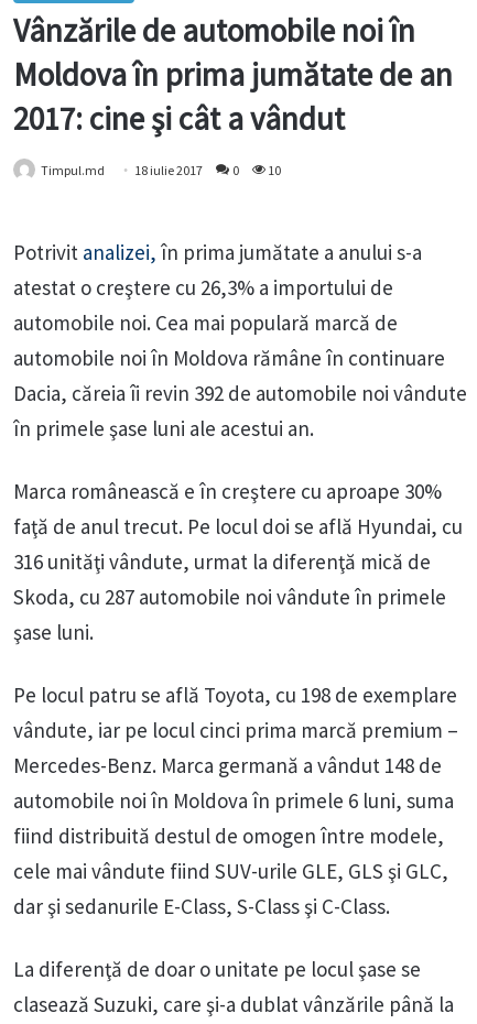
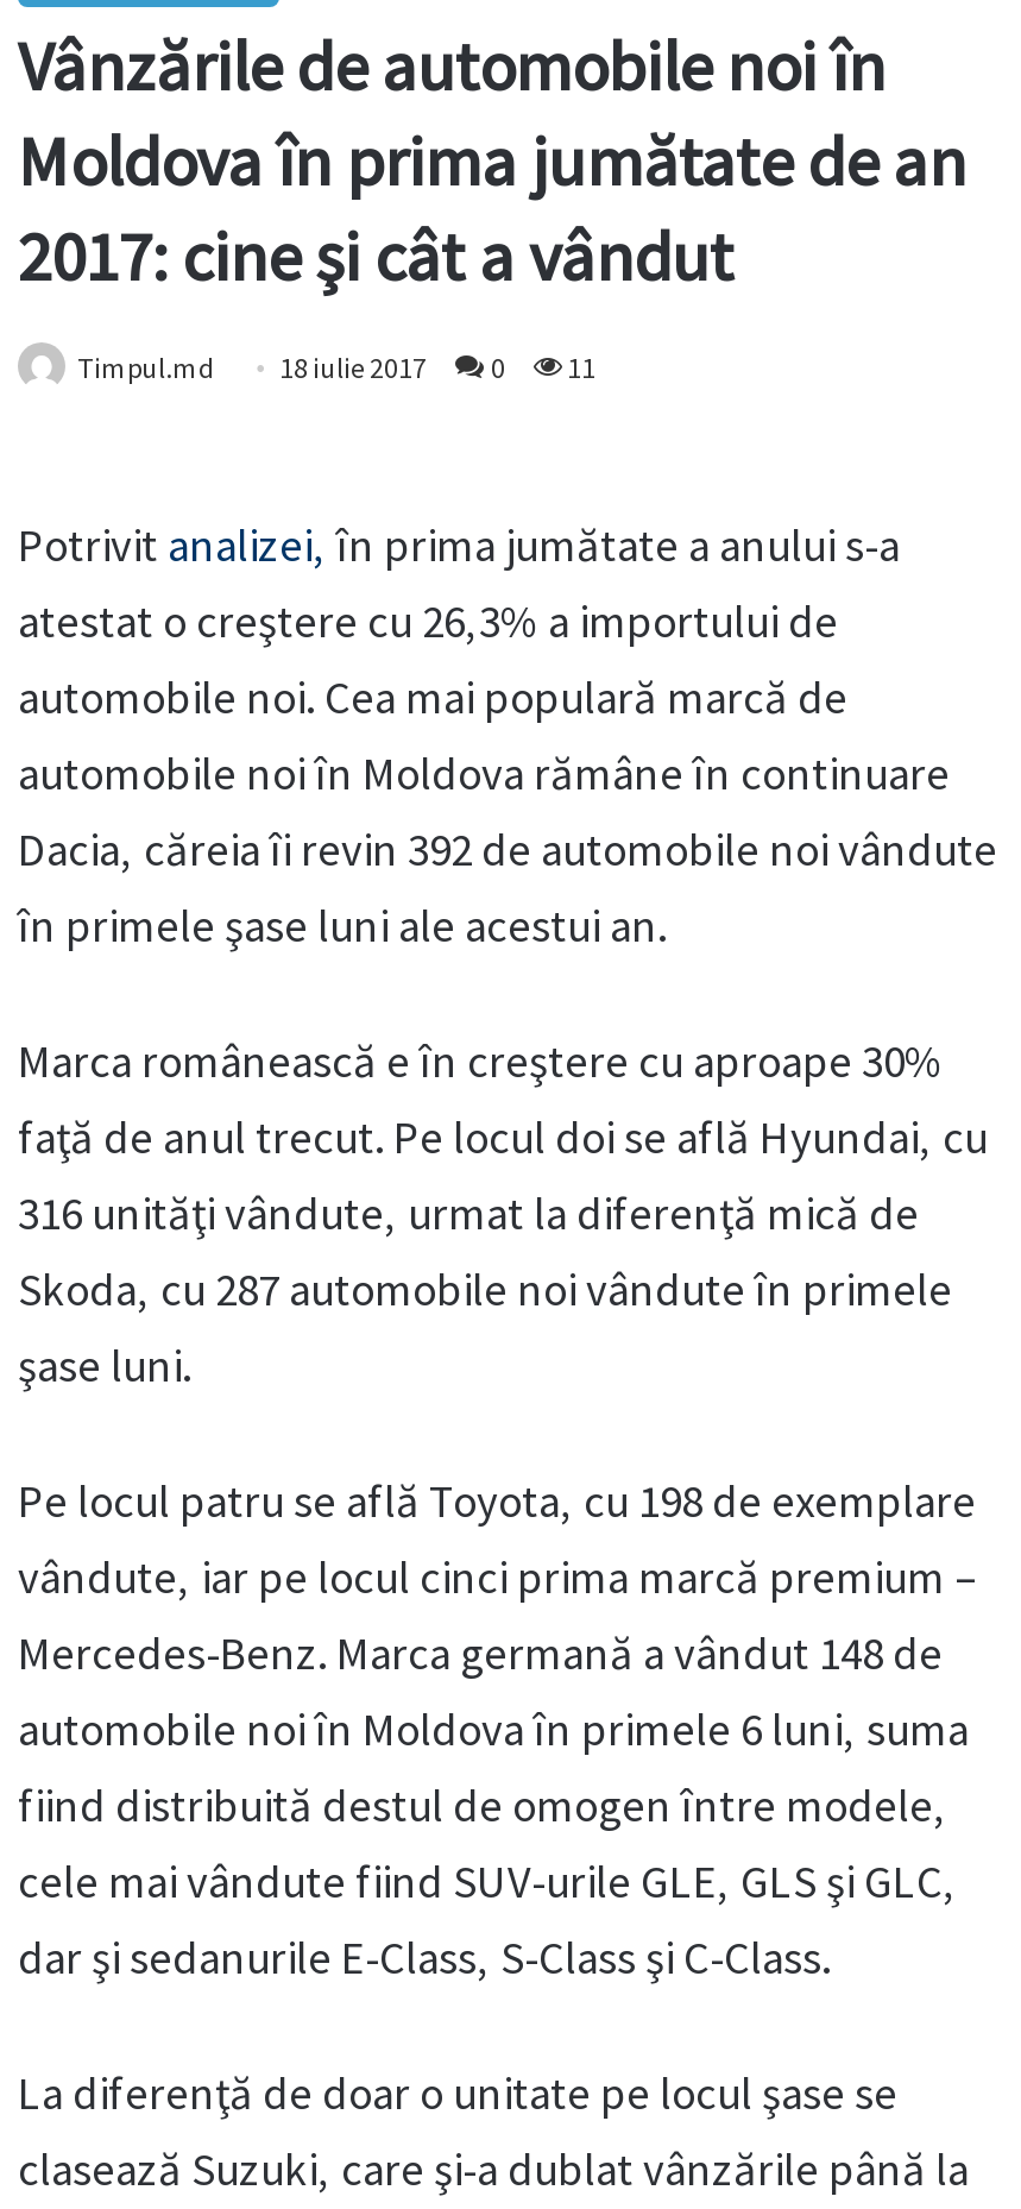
- Timpul.md 18 iulie 2017 0 10
+ Timpul.md 18 iulie 2017 0 11
